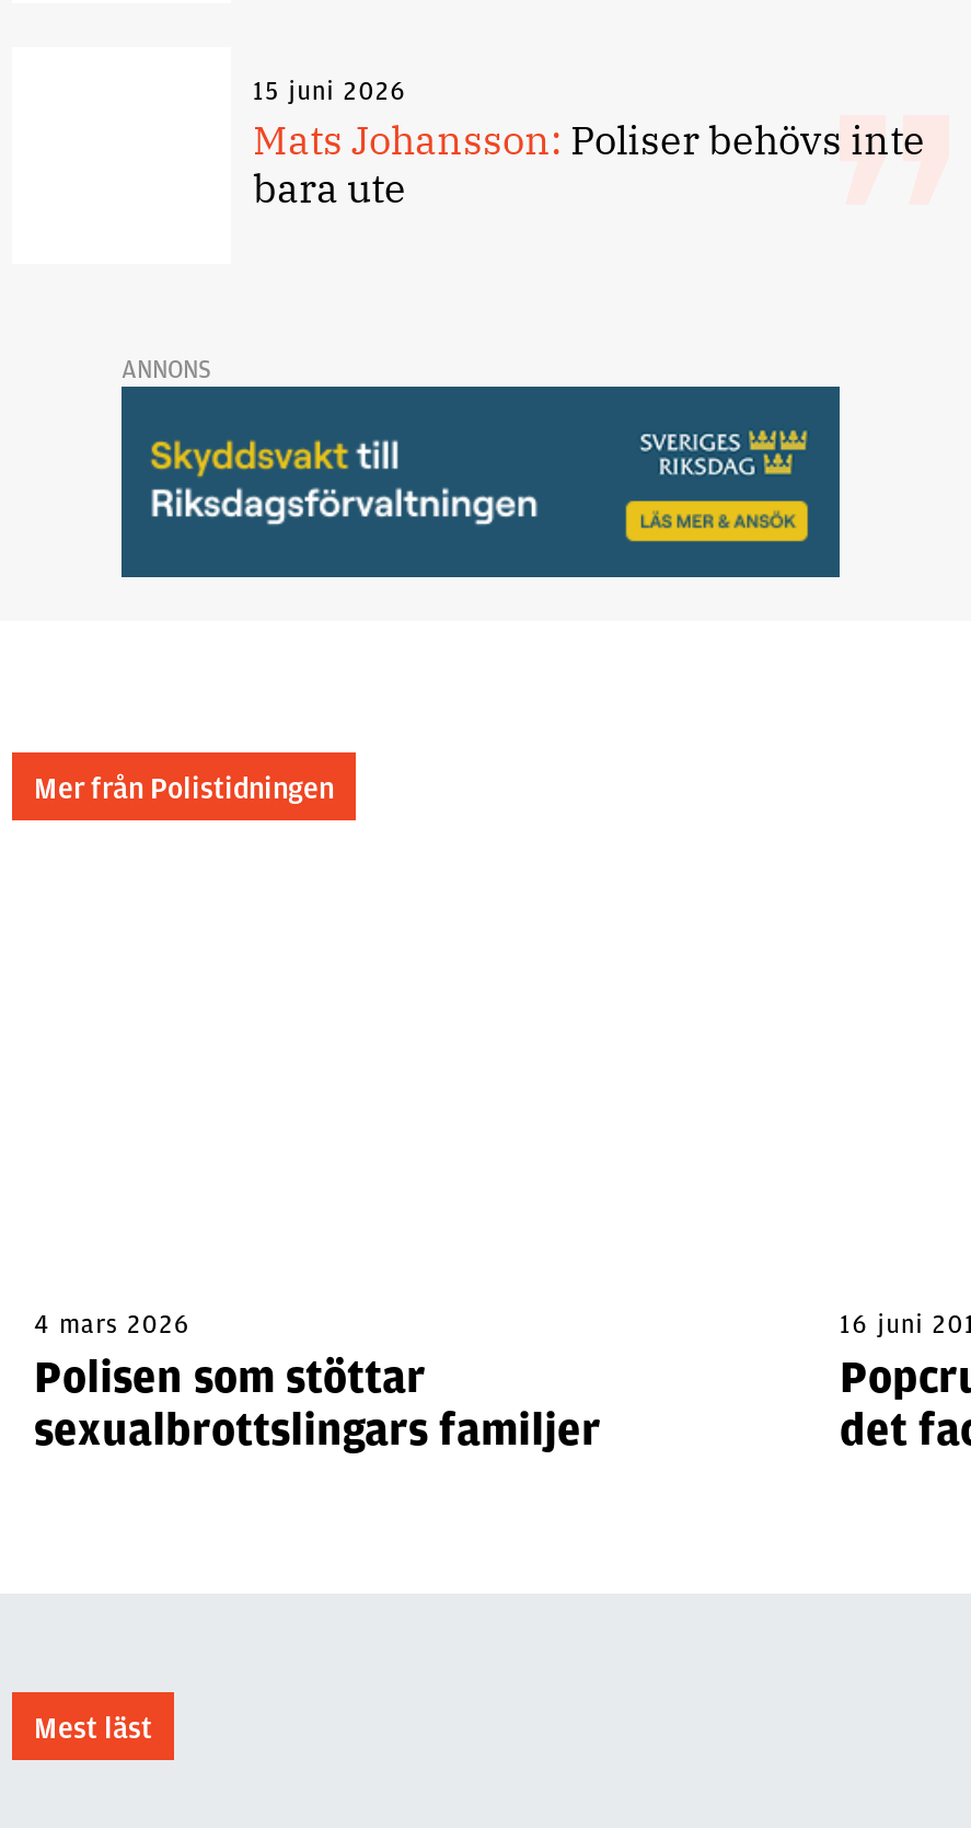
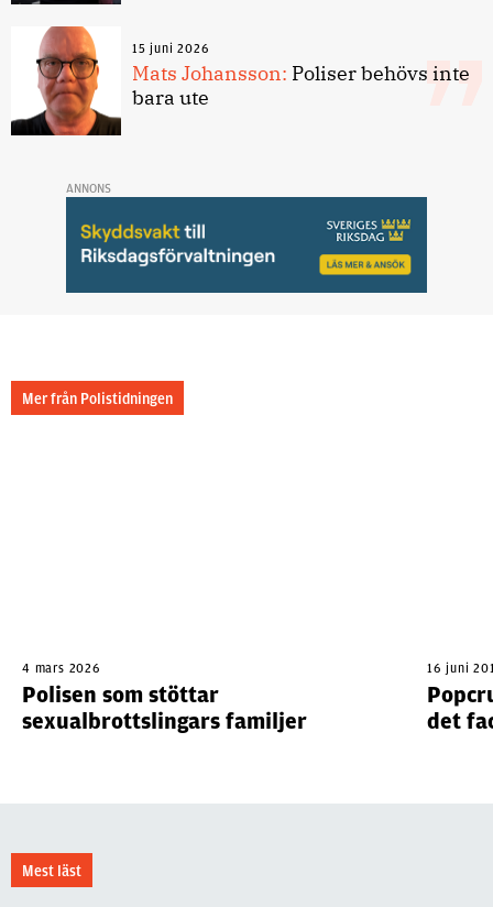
+ [image]
